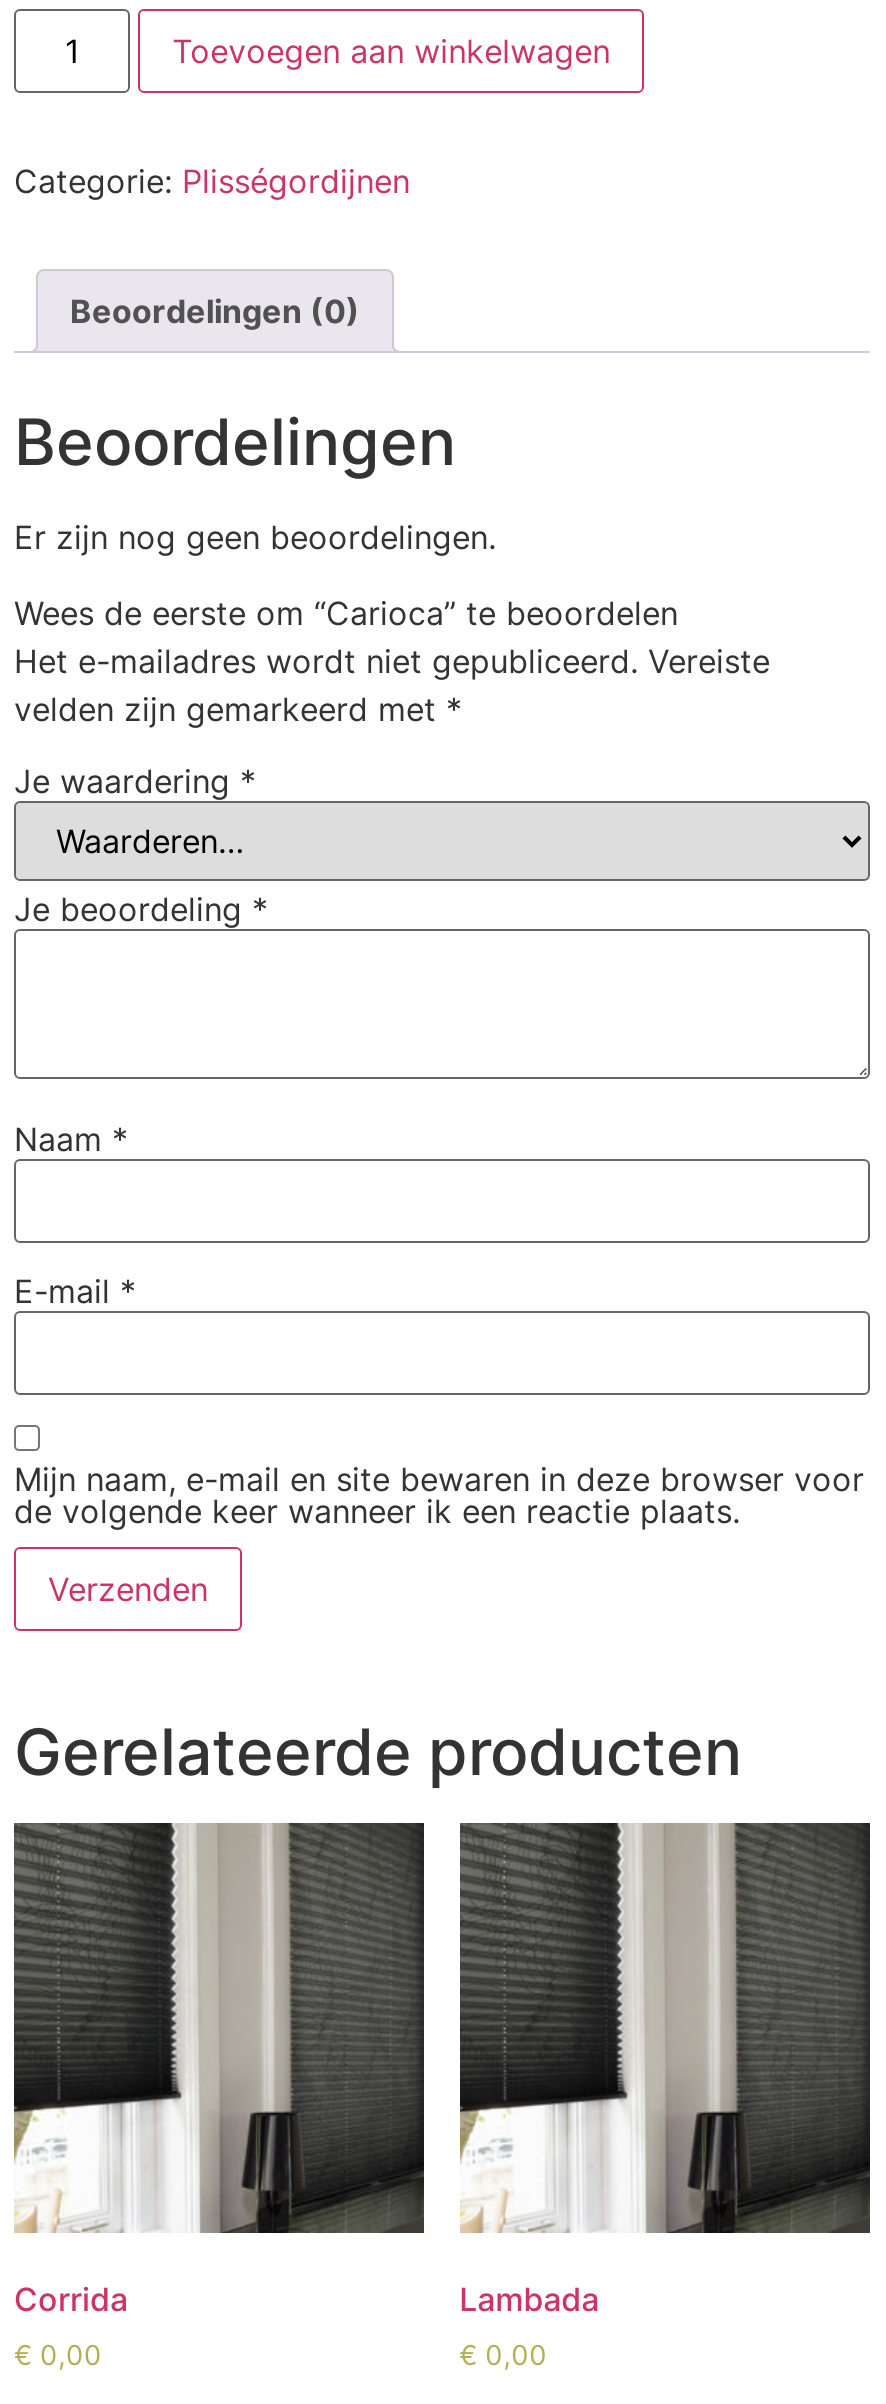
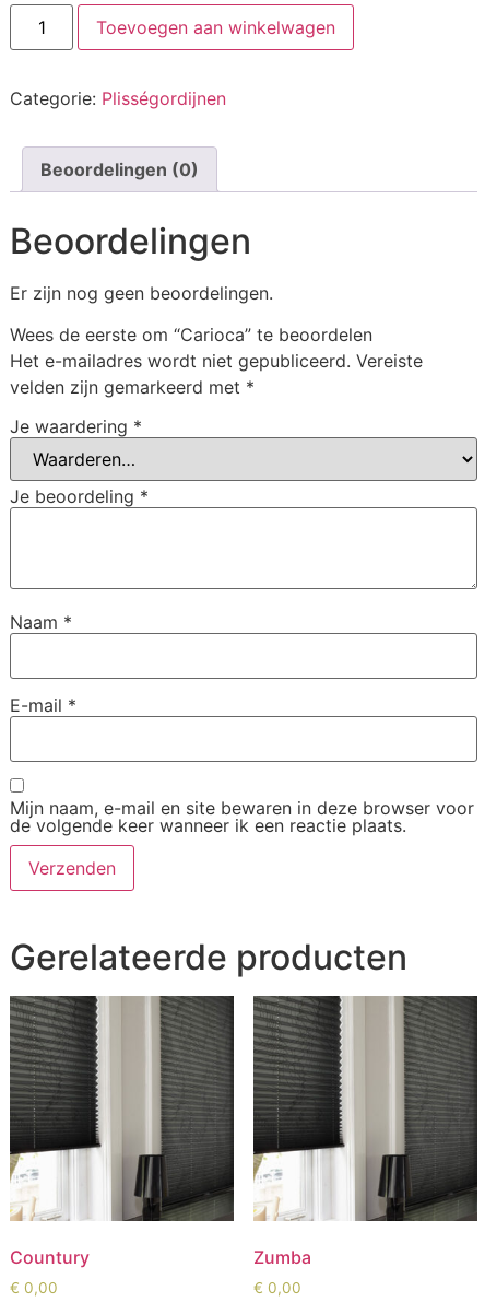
- Corrida
+ Countury

- Lambada
+ Zumba
